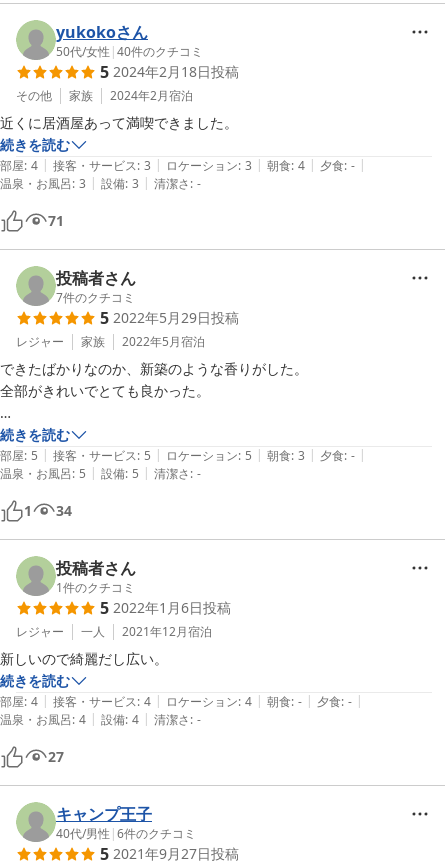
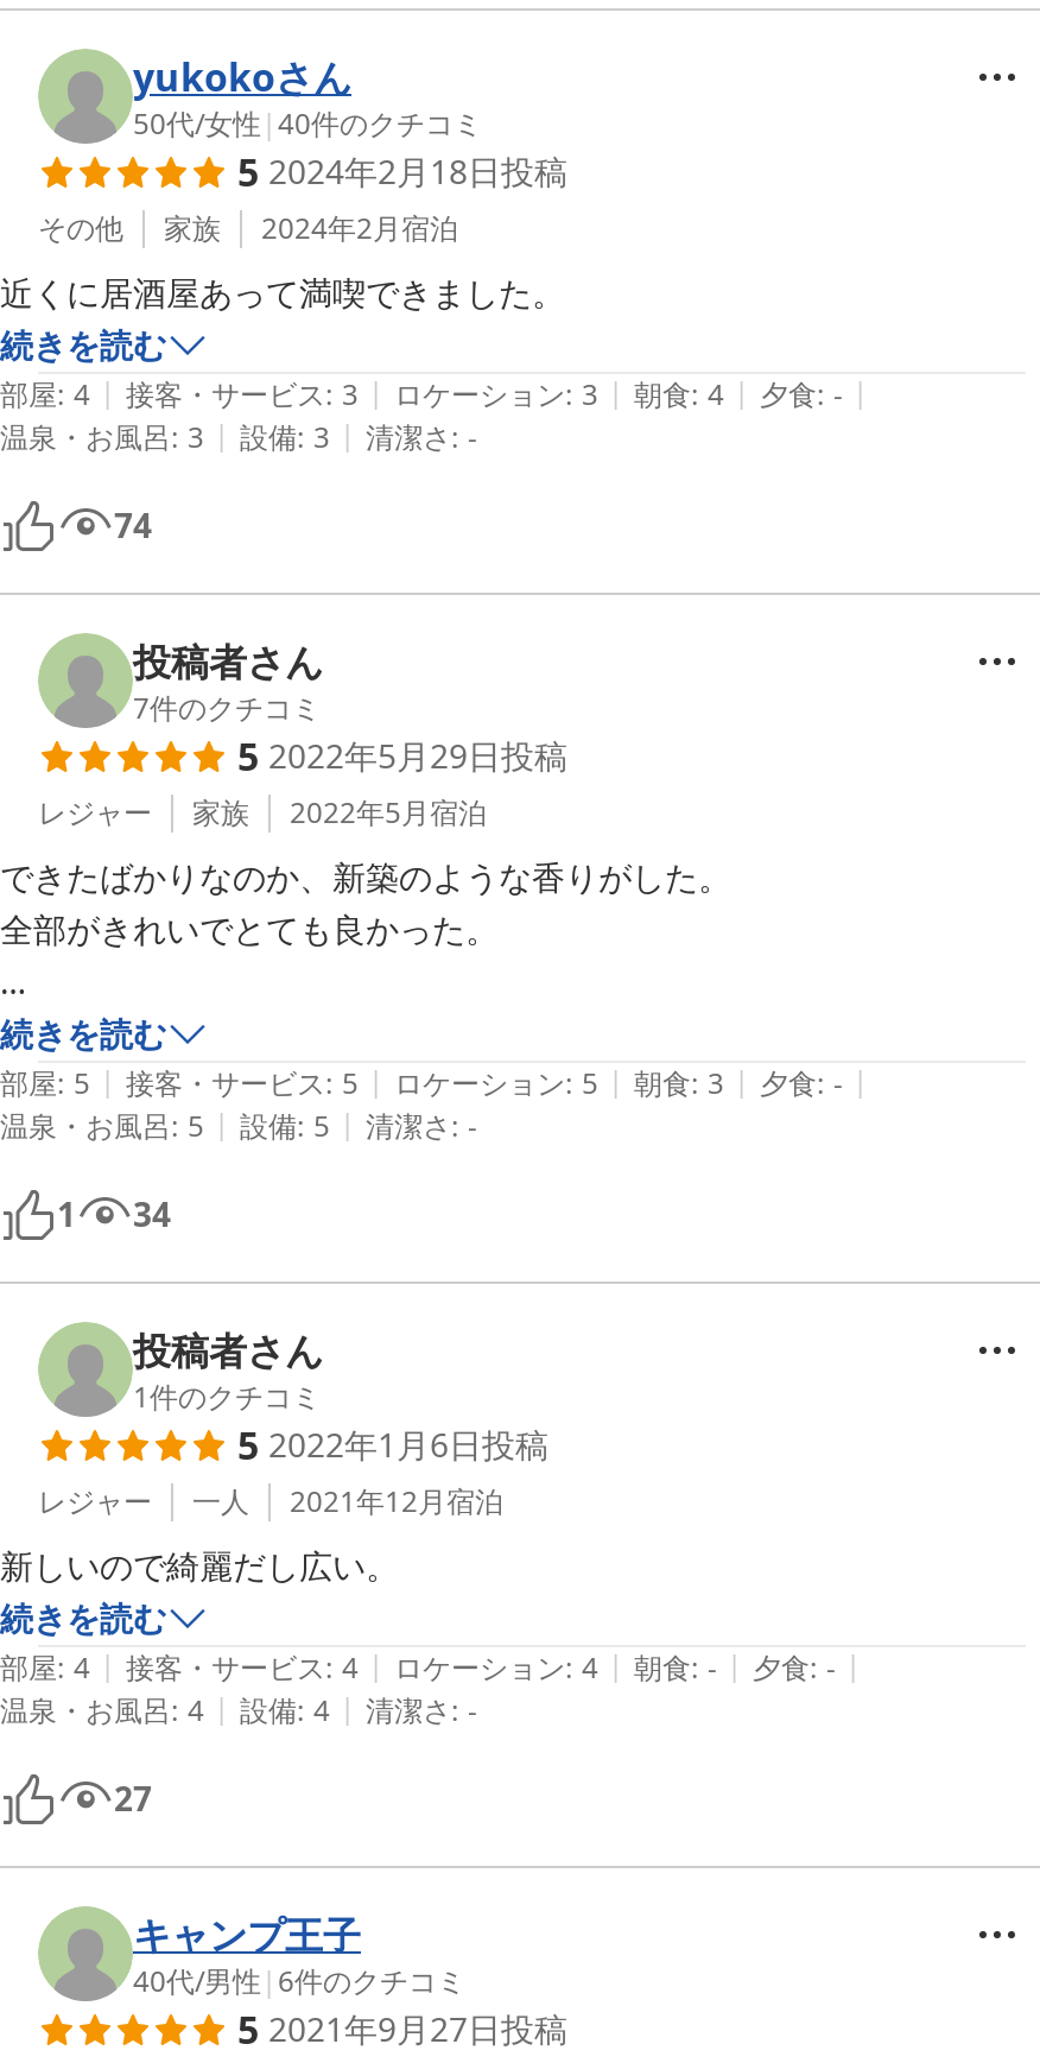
- 71
+ 74
